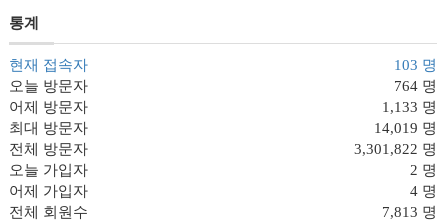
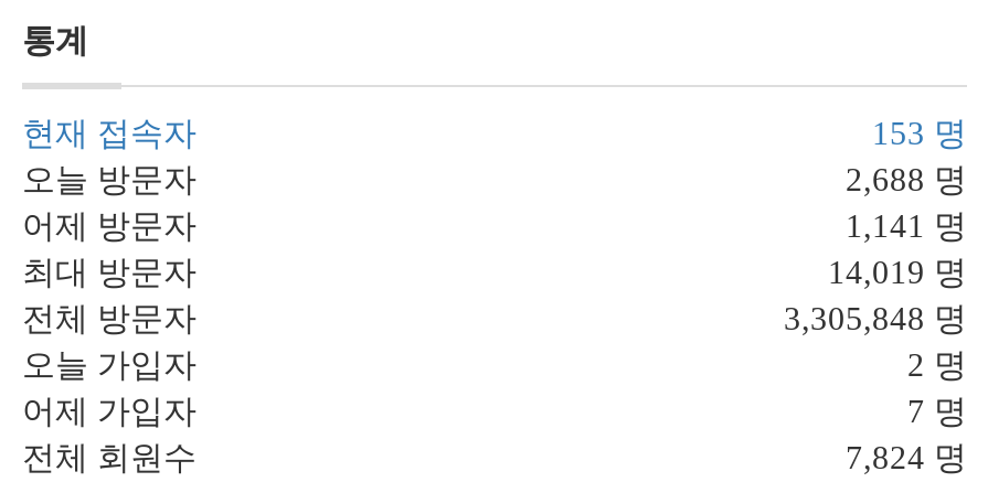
- 103 명
+ 153 명

- 764 명
+ 2,688 명

- 1,133 명
+ 1,141 명

- 3,301,822 명
+ 3,305,848 명

- 4 명
+ 7 명

- 7,813 명
+ 7,824 명
